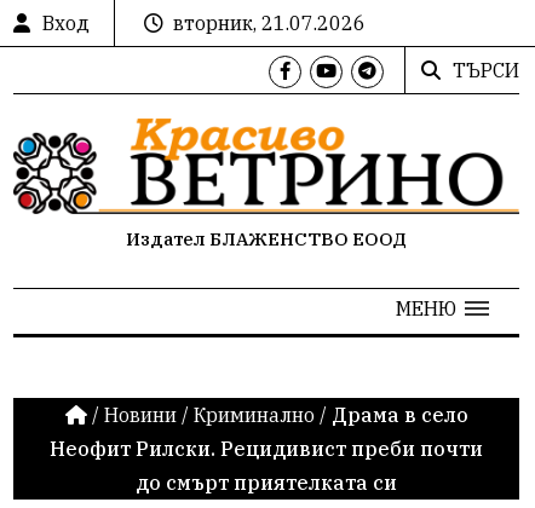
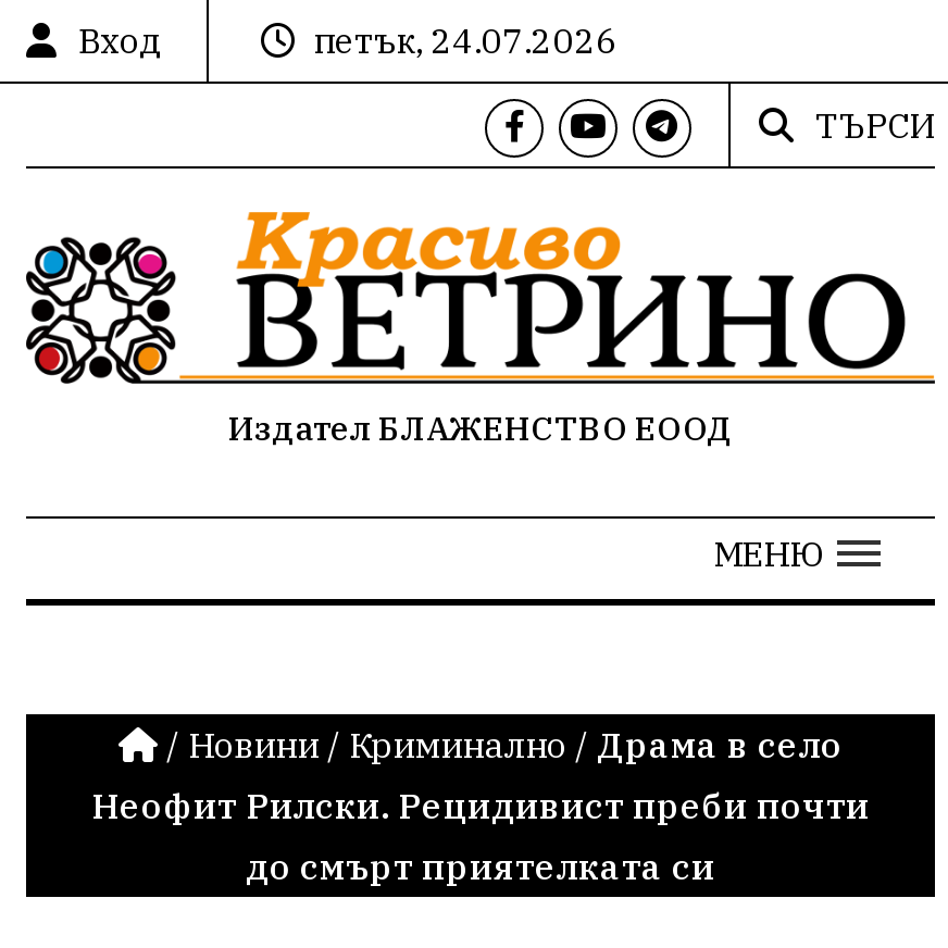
- вторник, 21.07.2026
+ петък, 24.07.2026
